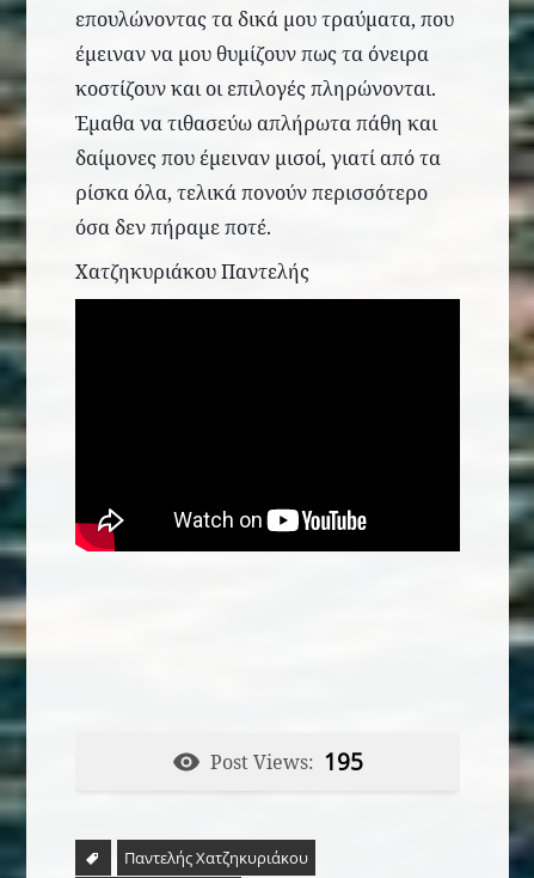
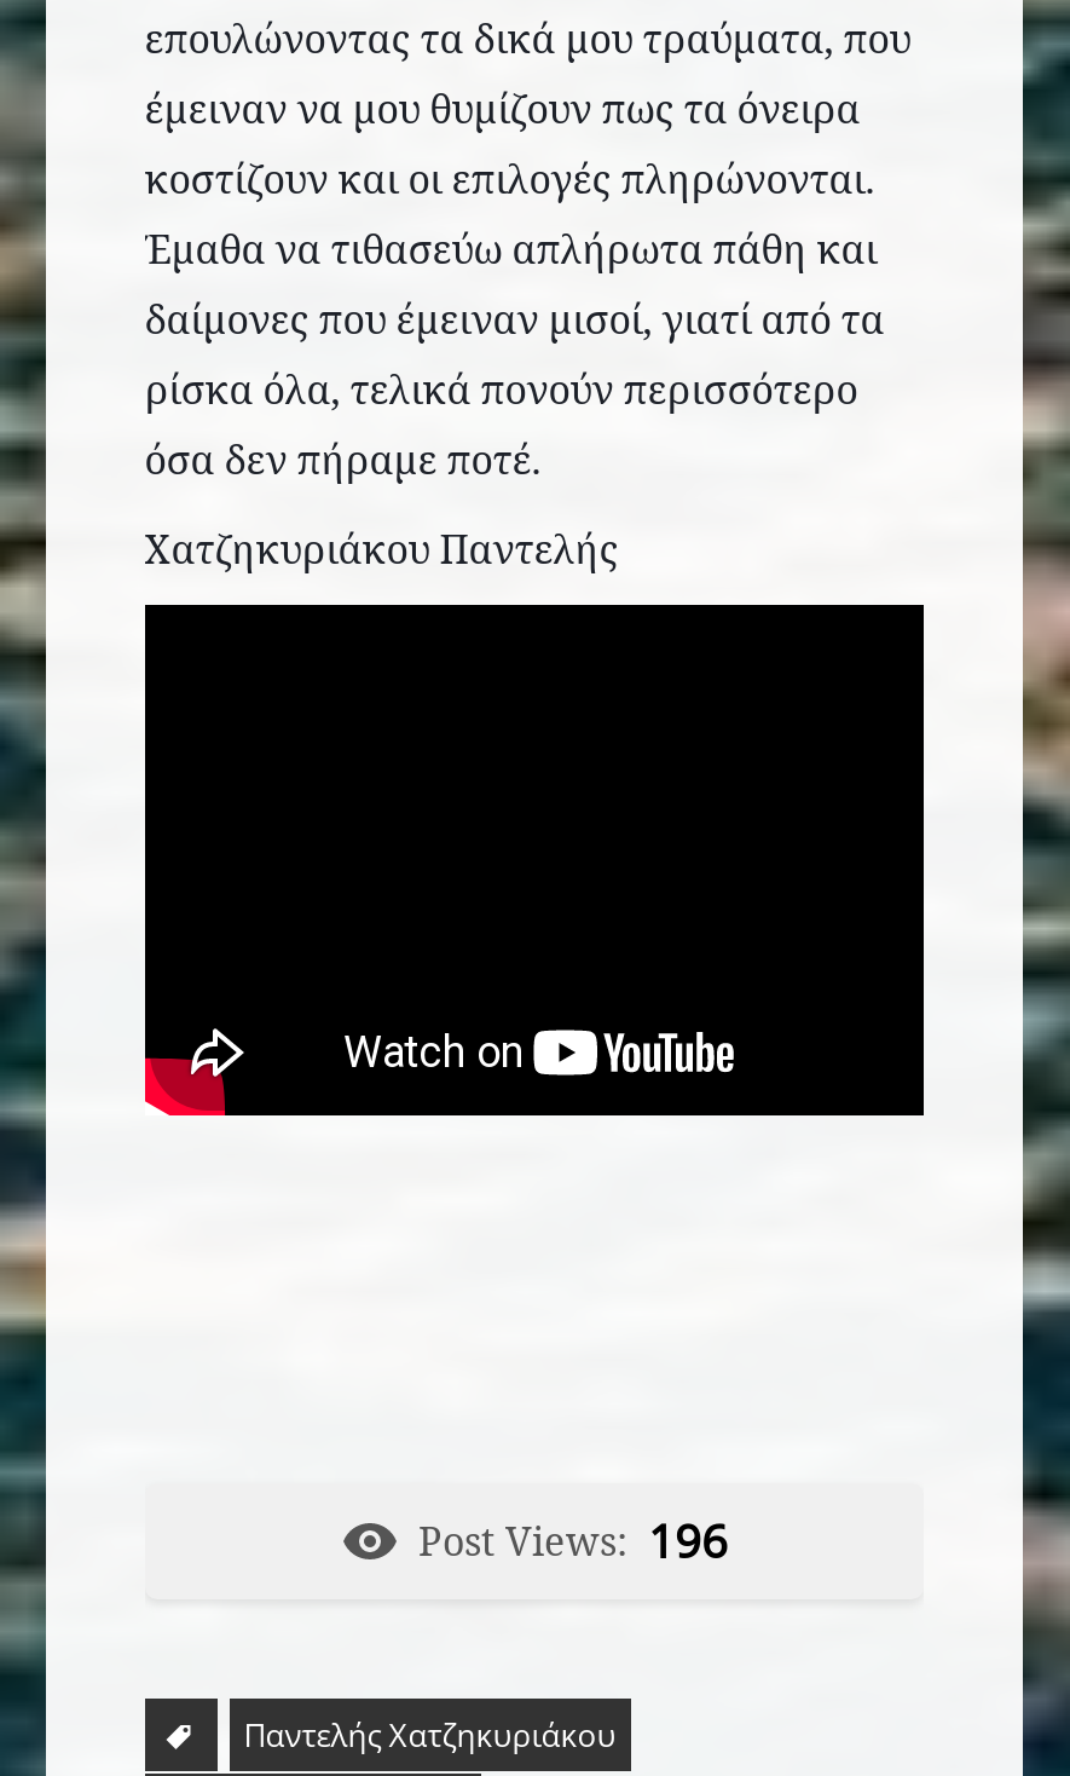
- Post Views: 195
+ Post Views: 196
